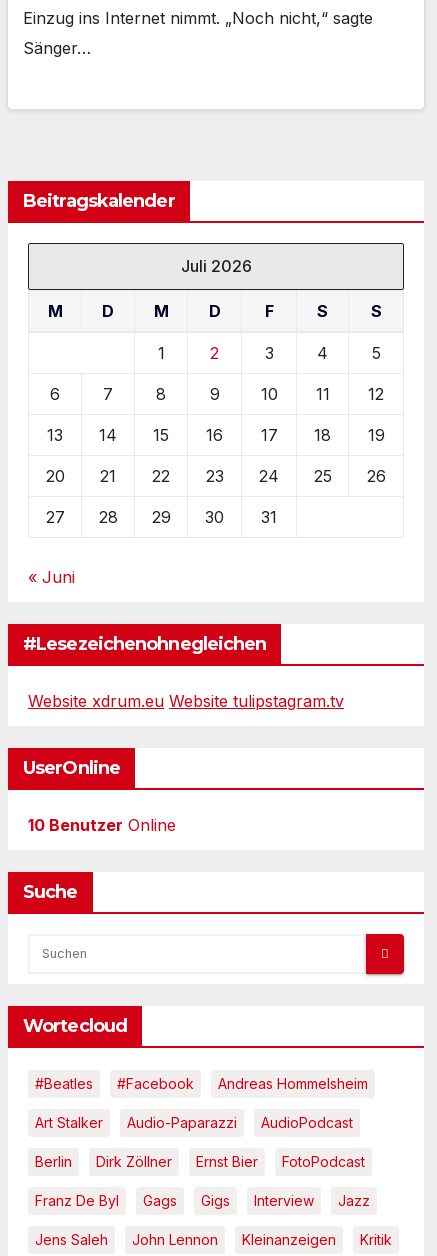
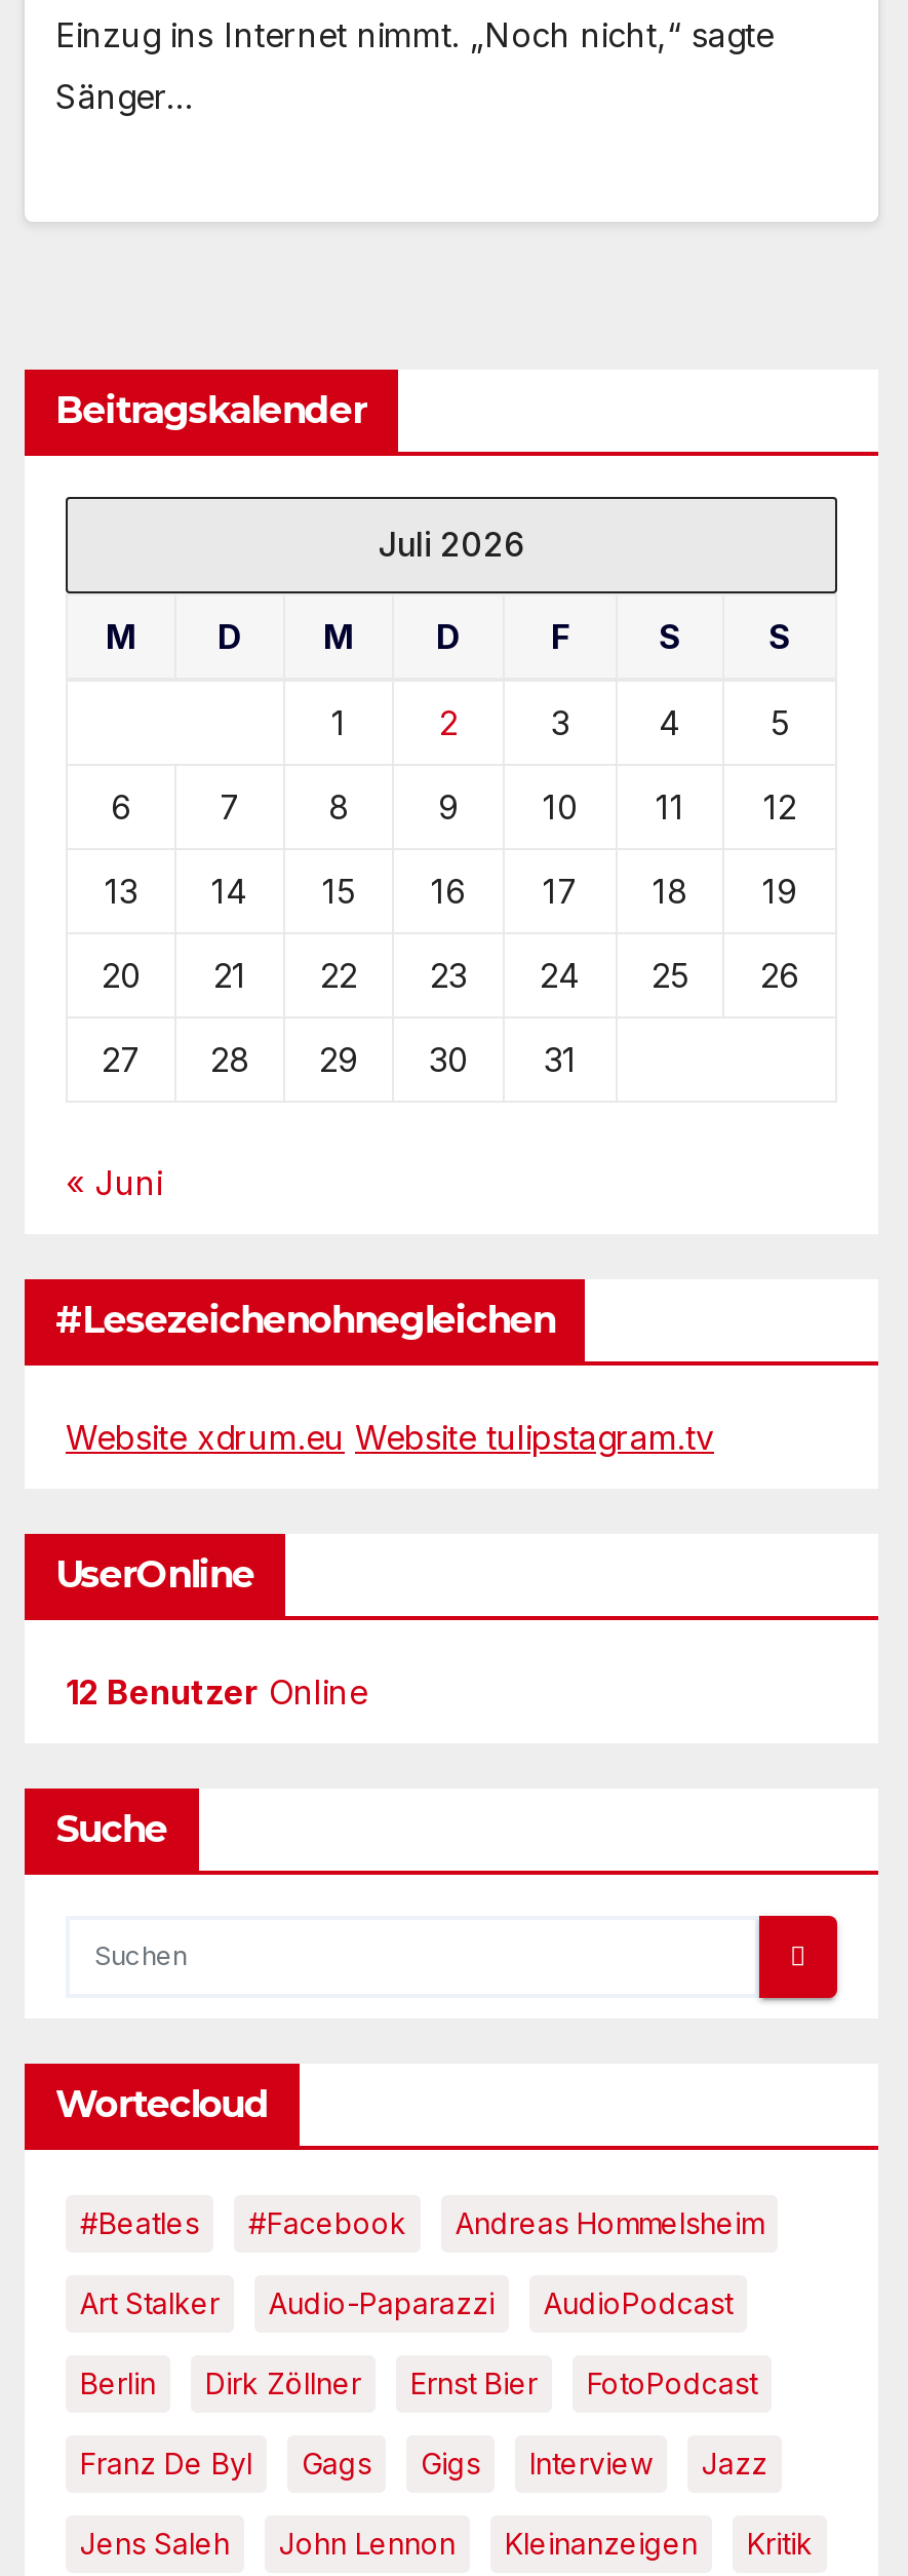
- 10 Benutzer Online
+ 12 Benutzer Online
